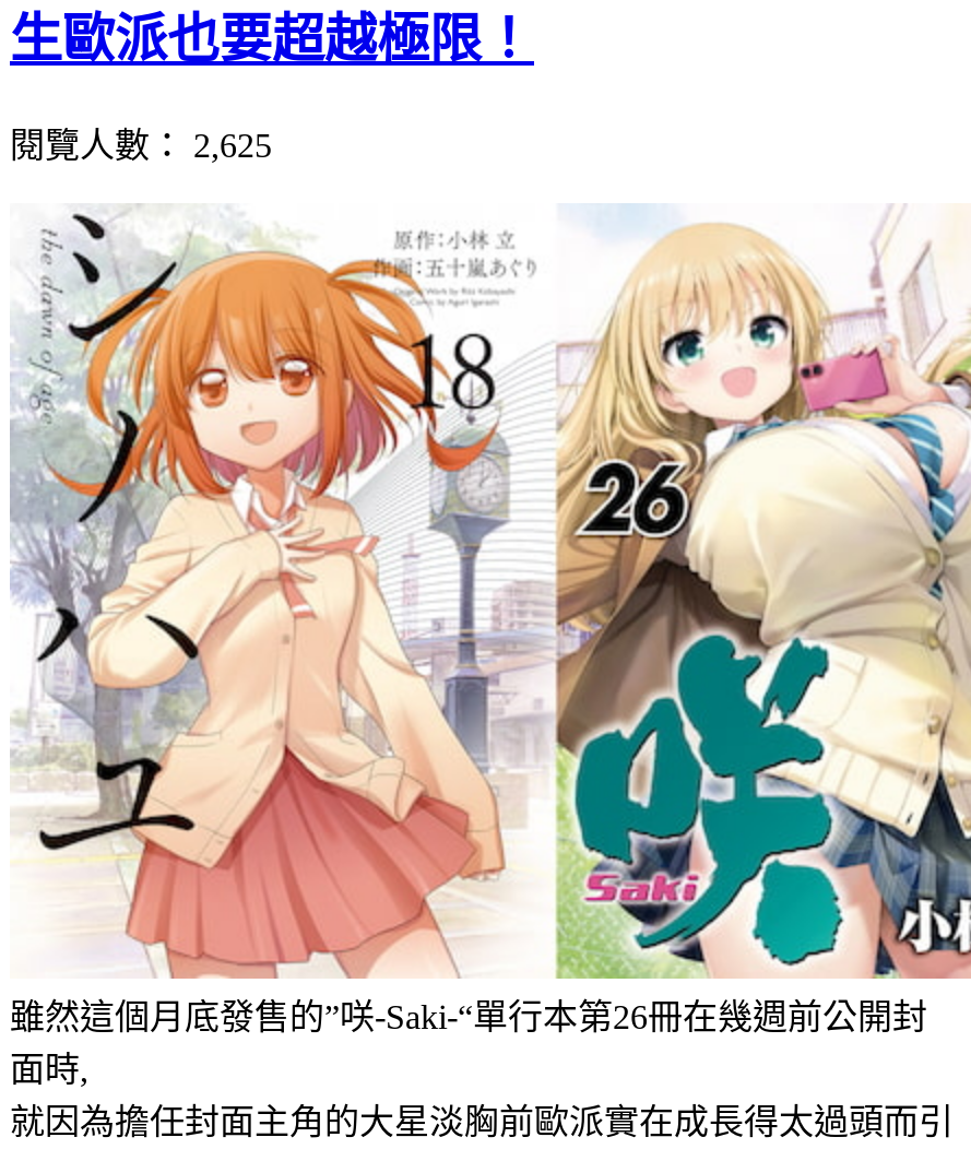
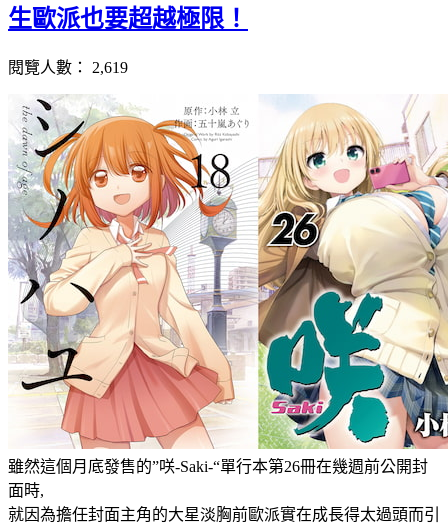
- 閱覽人數： 2,625
+ 閱覽人數： 2,619
